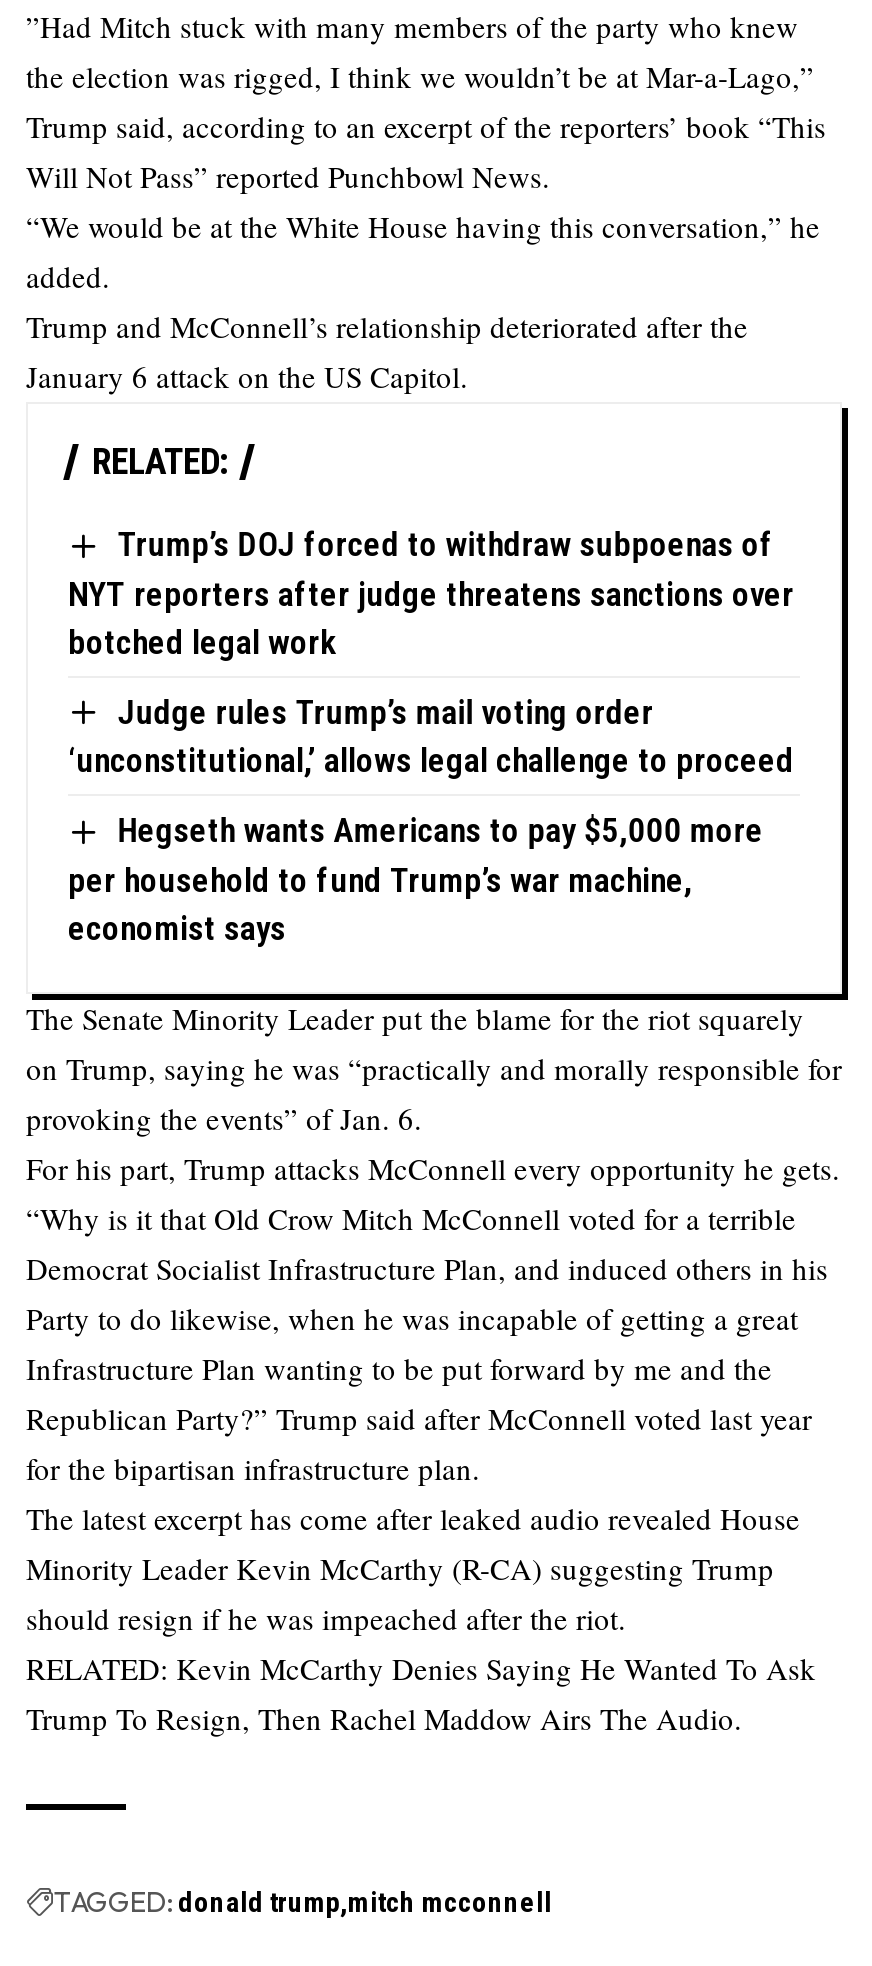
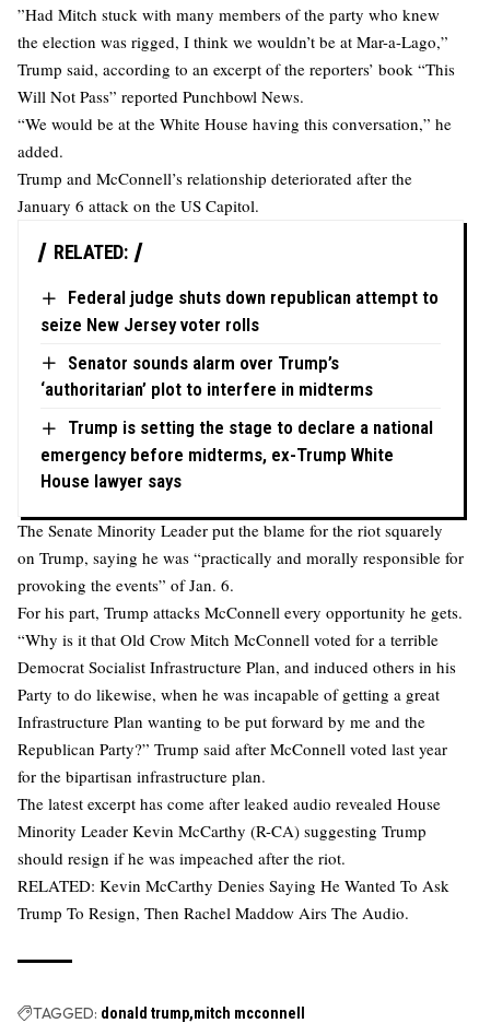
- Trump’s DOJ forced to withdraw subpoenas of
- NYT reporters after judge threatens sanctions over
- botched legal work
+ Federal judge shuts down republican attempt to
+ seize New Jersey voter rolls

- Judge rules Trump’s mail voting order
- ‘unconstitutional,’ allows legal challenge to proceed
+ Senator sounds alarm over Trump’s
+ ‘authoritarian’ plot to interfere in midterms

- Hegseth wants Americans to pay $5,000 more
- per household to fund Trump’s war machine,
- economist says
+ Trump is setting the stage to declare a national
+ emergency before midterms, ex-Trump White
+ House lawyer says
